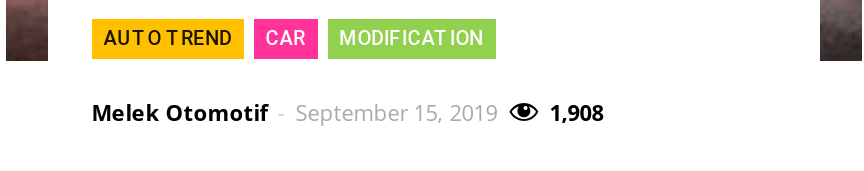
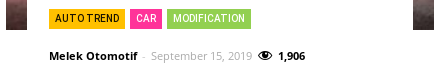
- 1,908
+ 1,906
